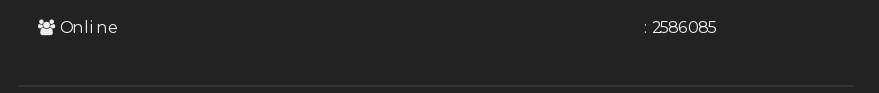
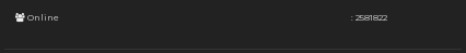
- : 2586085
+ : 2581822
